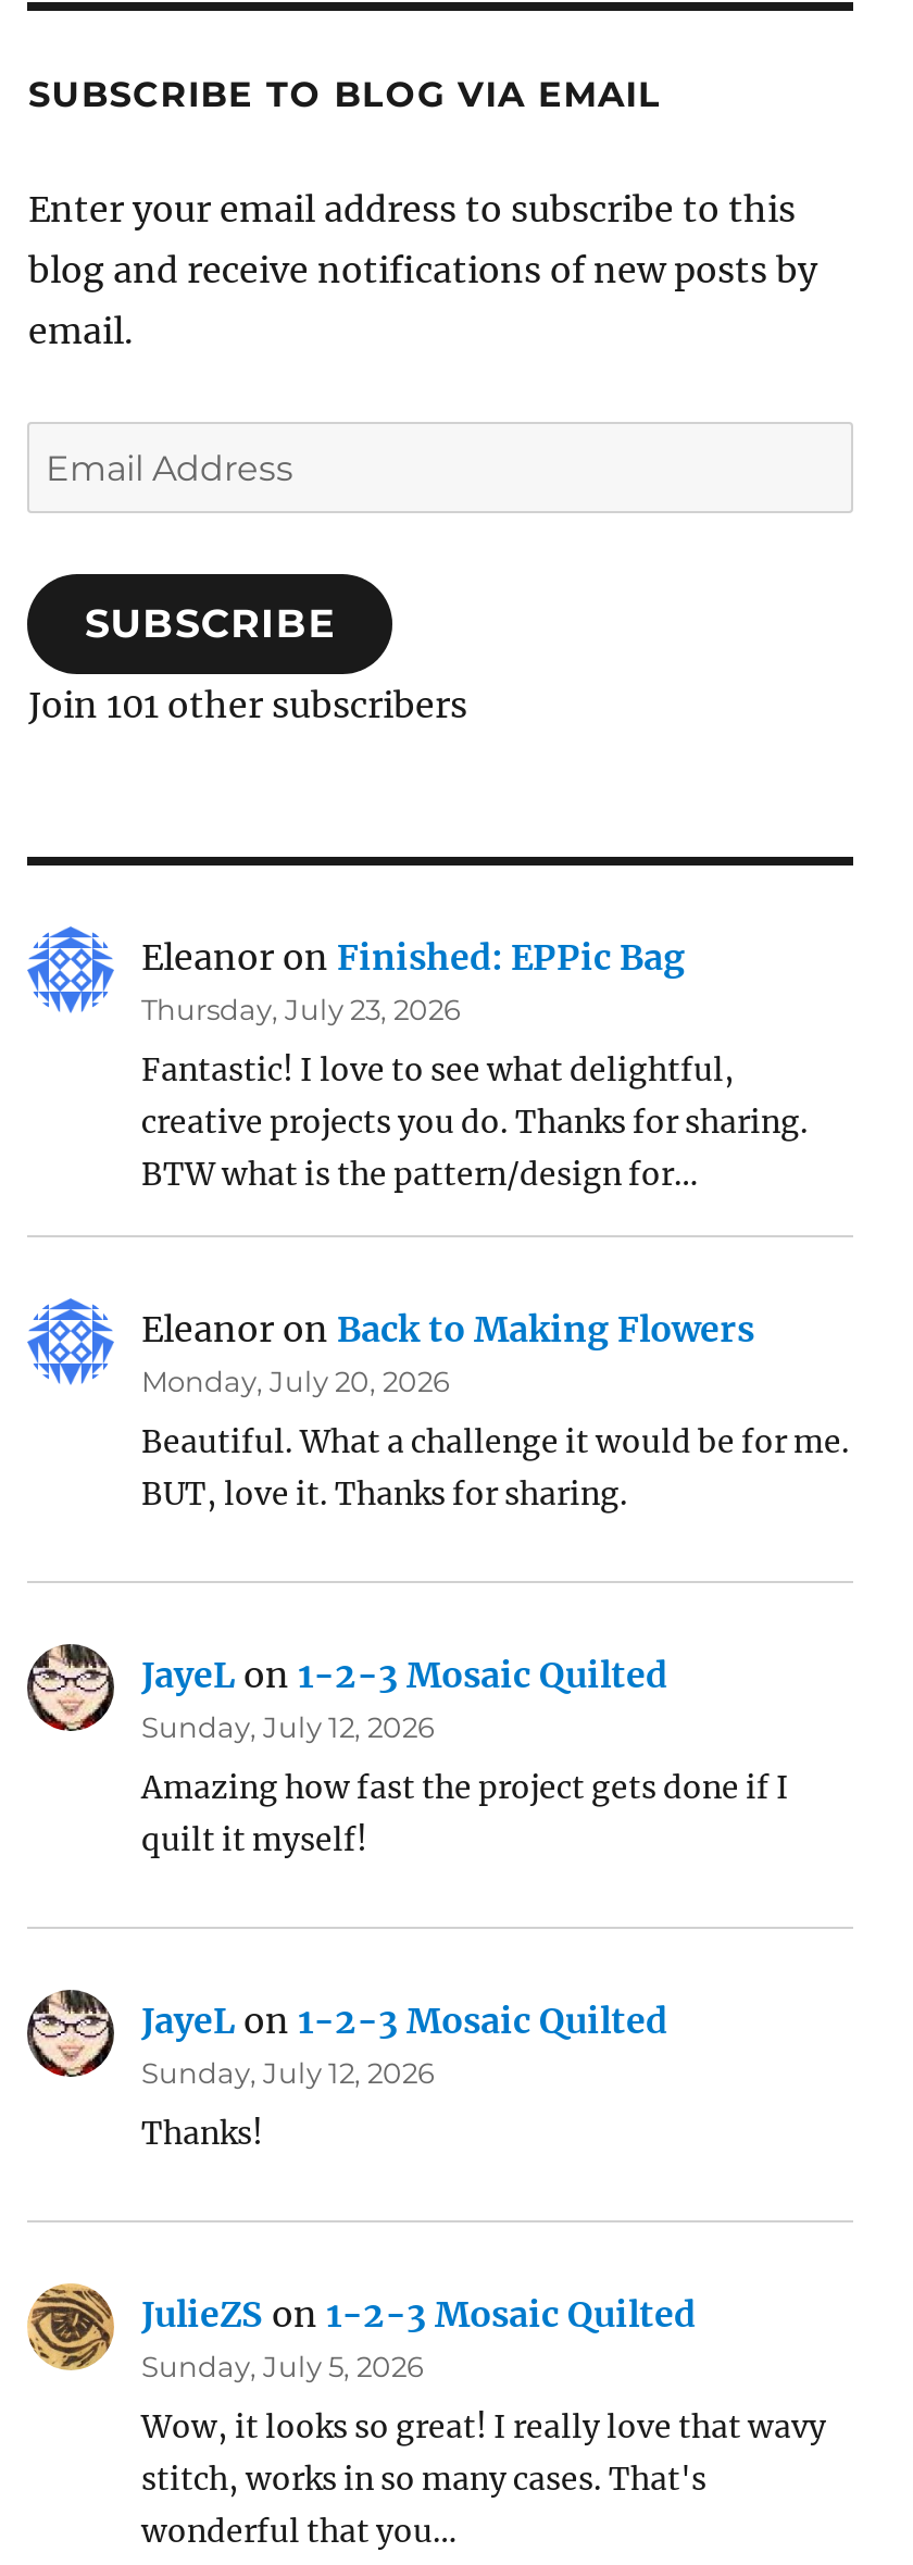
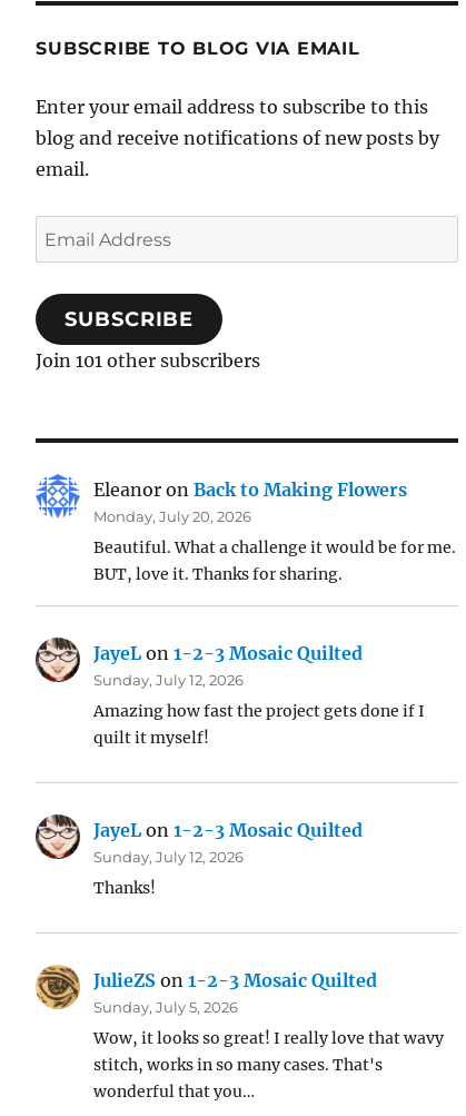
- Eleanor on Finished: EPPic Bag
- Thursday, July 23, 2026
- Fantastic! I love to see what delightful,
- creative projects you do. Thanks for sharing.
- BTW what is the pattern/design for…
